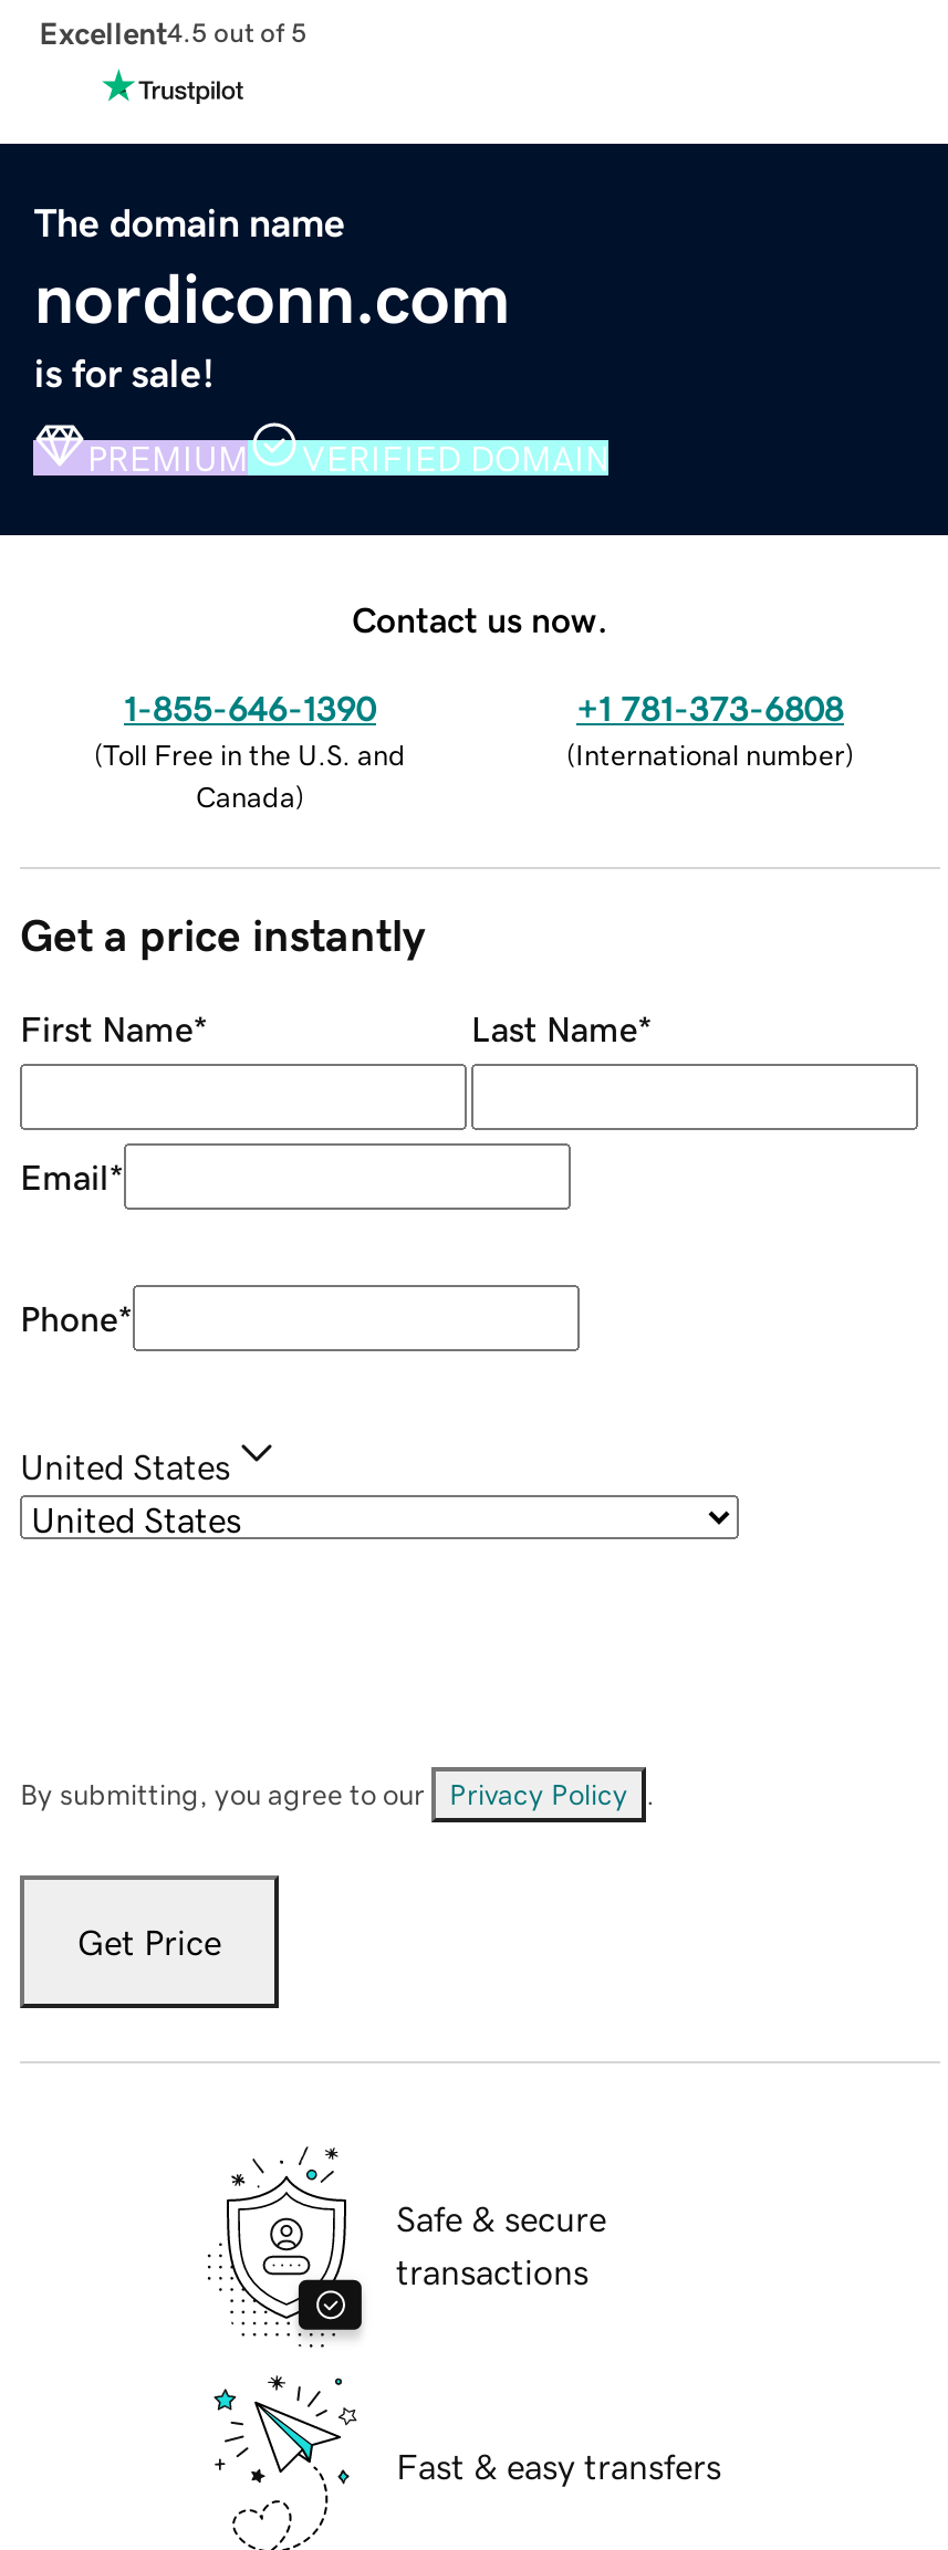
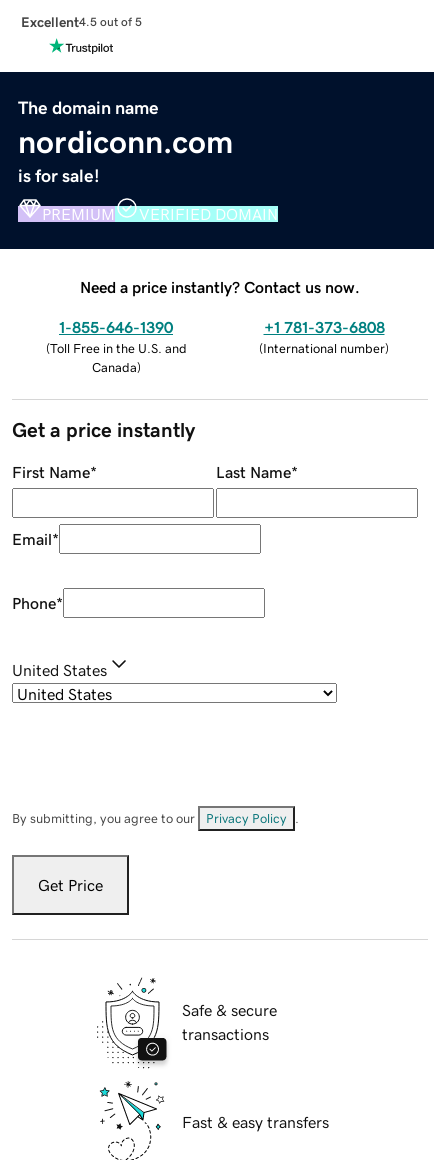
- Contact us now.
+ Need a price instantly? Contact us now.
